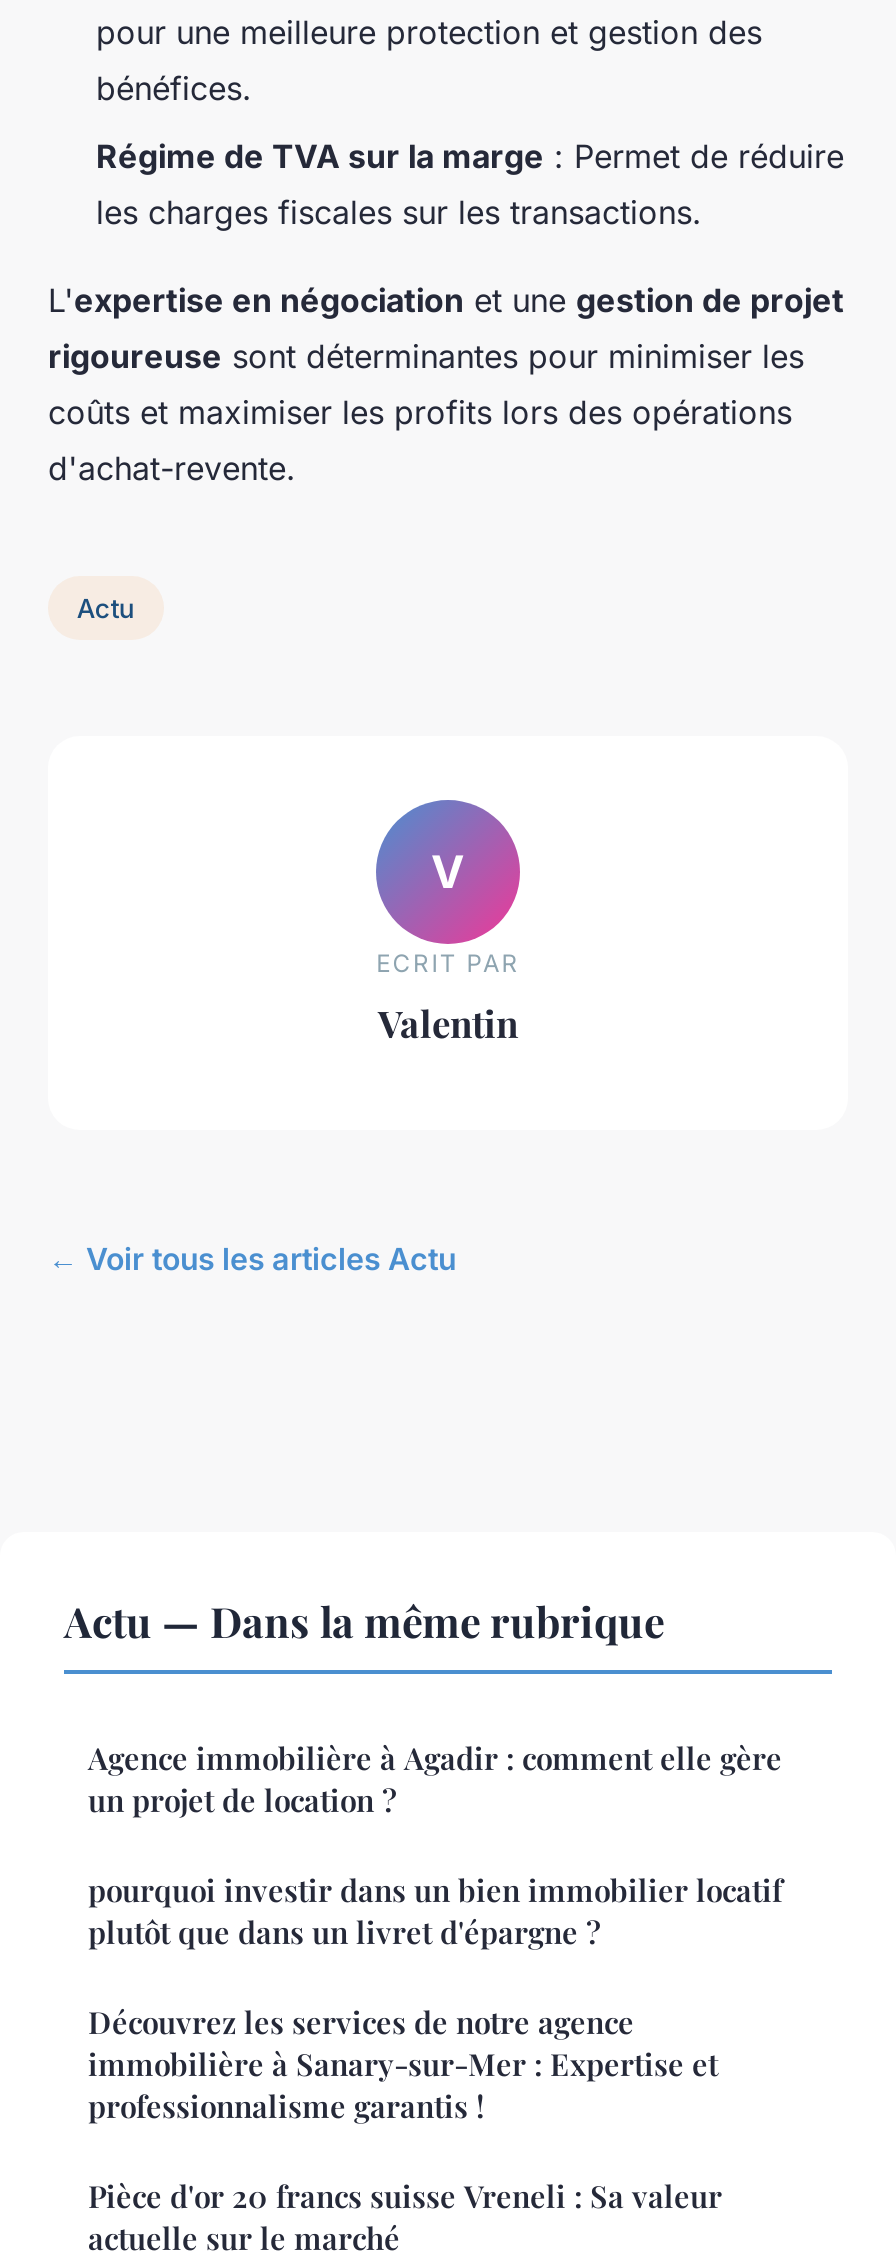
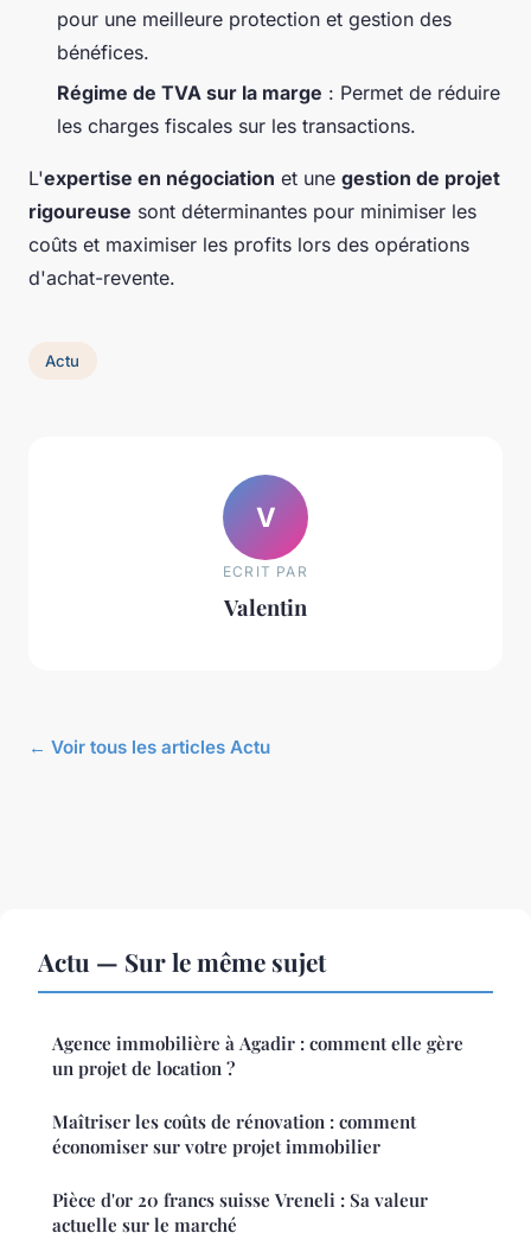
- Actu — Dans la même rubrique
+ Actu — Sur le même sujet

- pourquoi investir dans un bien immobilier locatif
- plutôt que dans un livret d'épargne ?
- Découvrez les services de notre agence
- immobilière à Sanary-sur-Mer : Expertise et
- professionnalisme garantis !
+ Maîtriser les coûts de rénovation : comment
+ économiser sur votre projet immobilier
